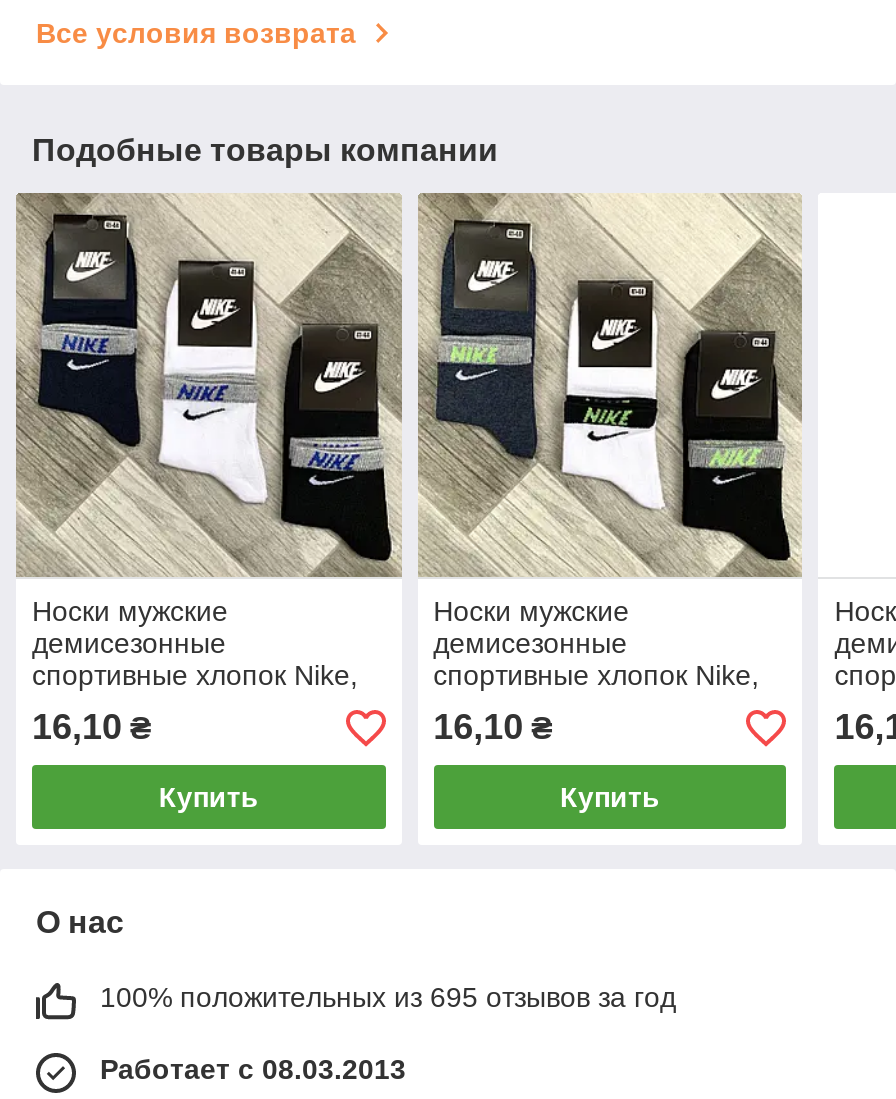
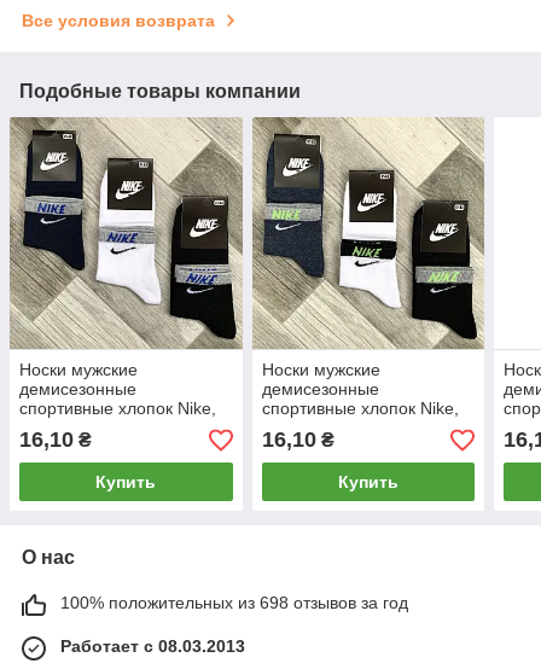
- 100% положительных из 695 отзывов за год
+ 100% положительных из 698 отзывов за год
